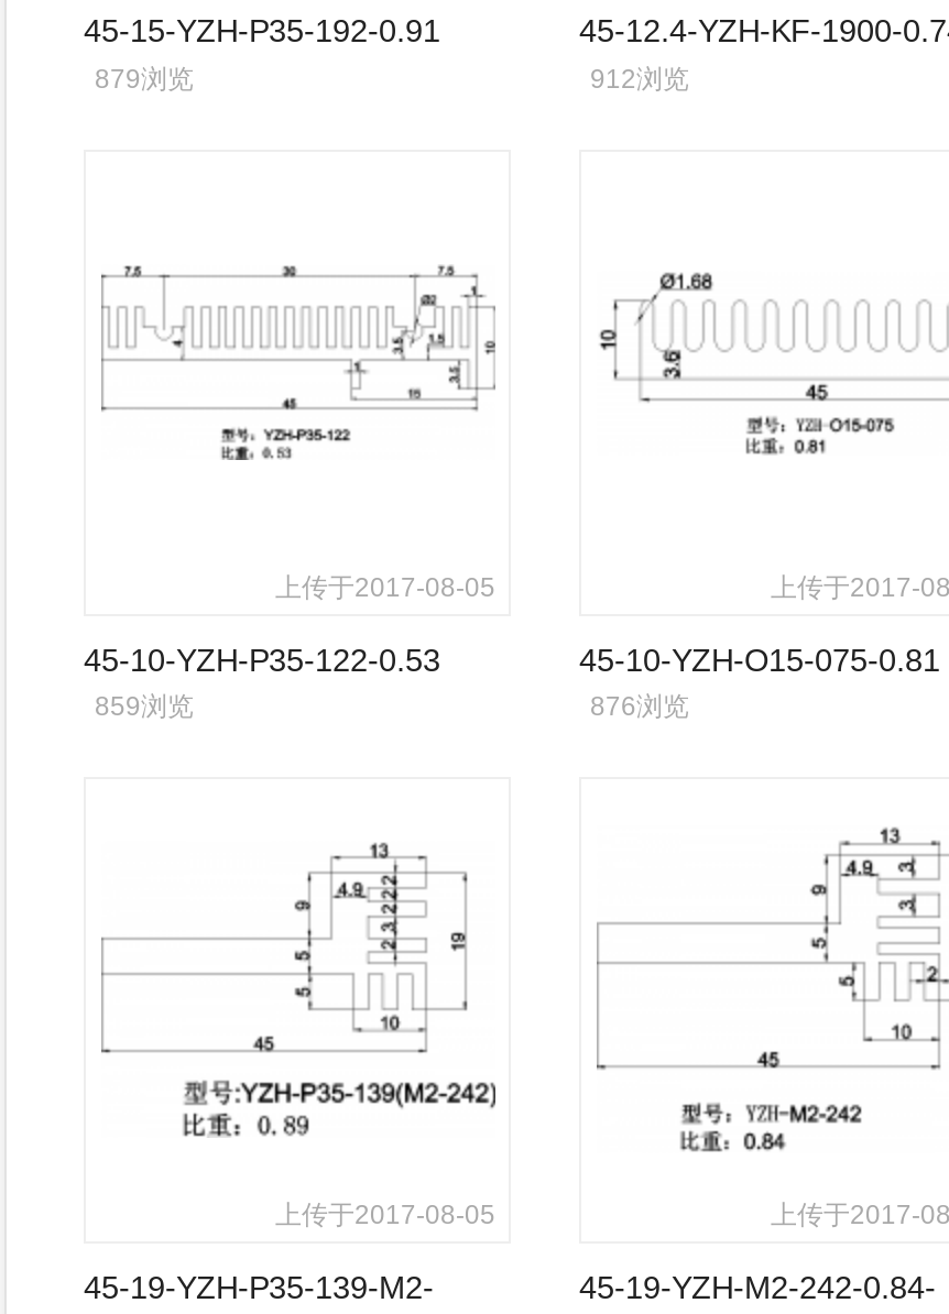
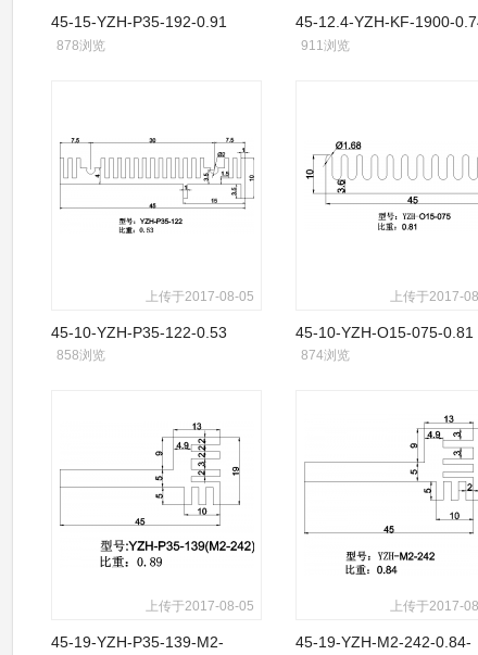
- 879浏览
+ 878浏览

- 912浏览
+ 911浏览

- 859浏览
+ 858浏览

- 876浏览
+ 874浏览
